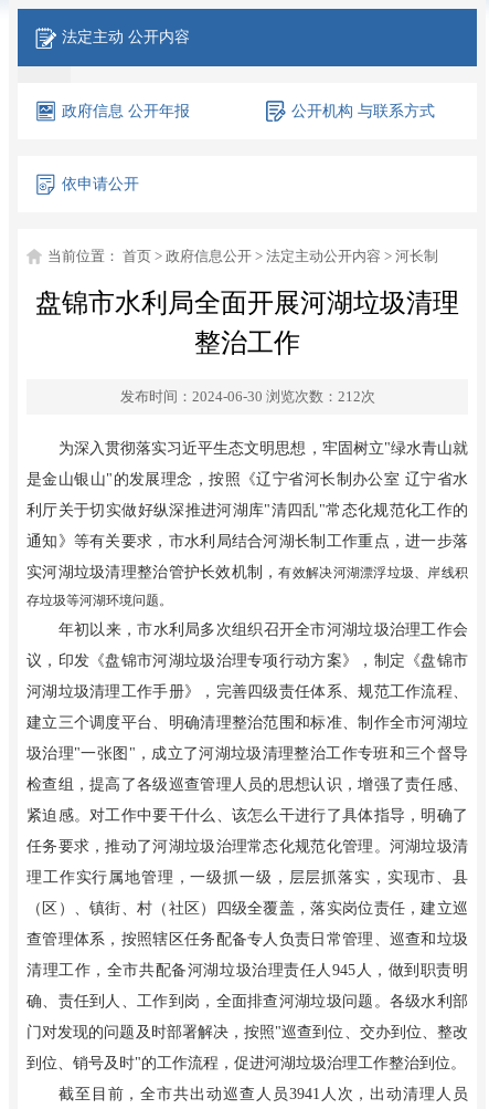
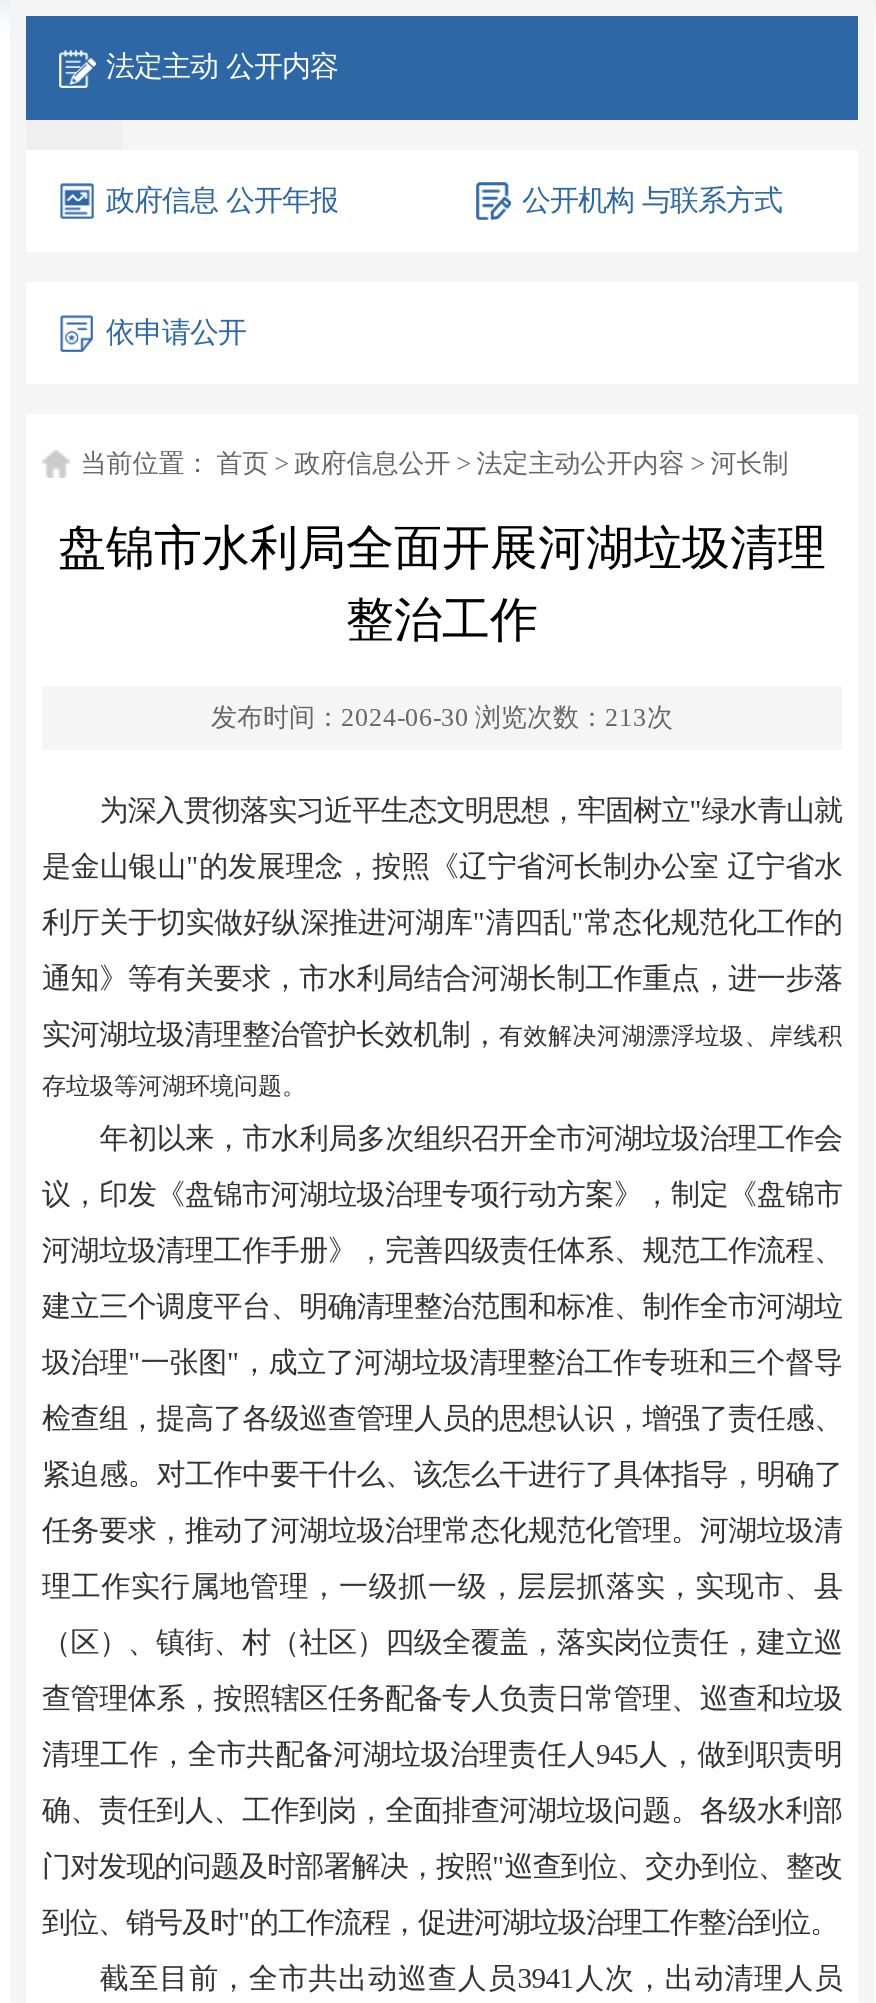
- 发布时间：2024-06-30 浏览次数：212次
+ 发布时间：2024-06-30 浏览次数：213次
